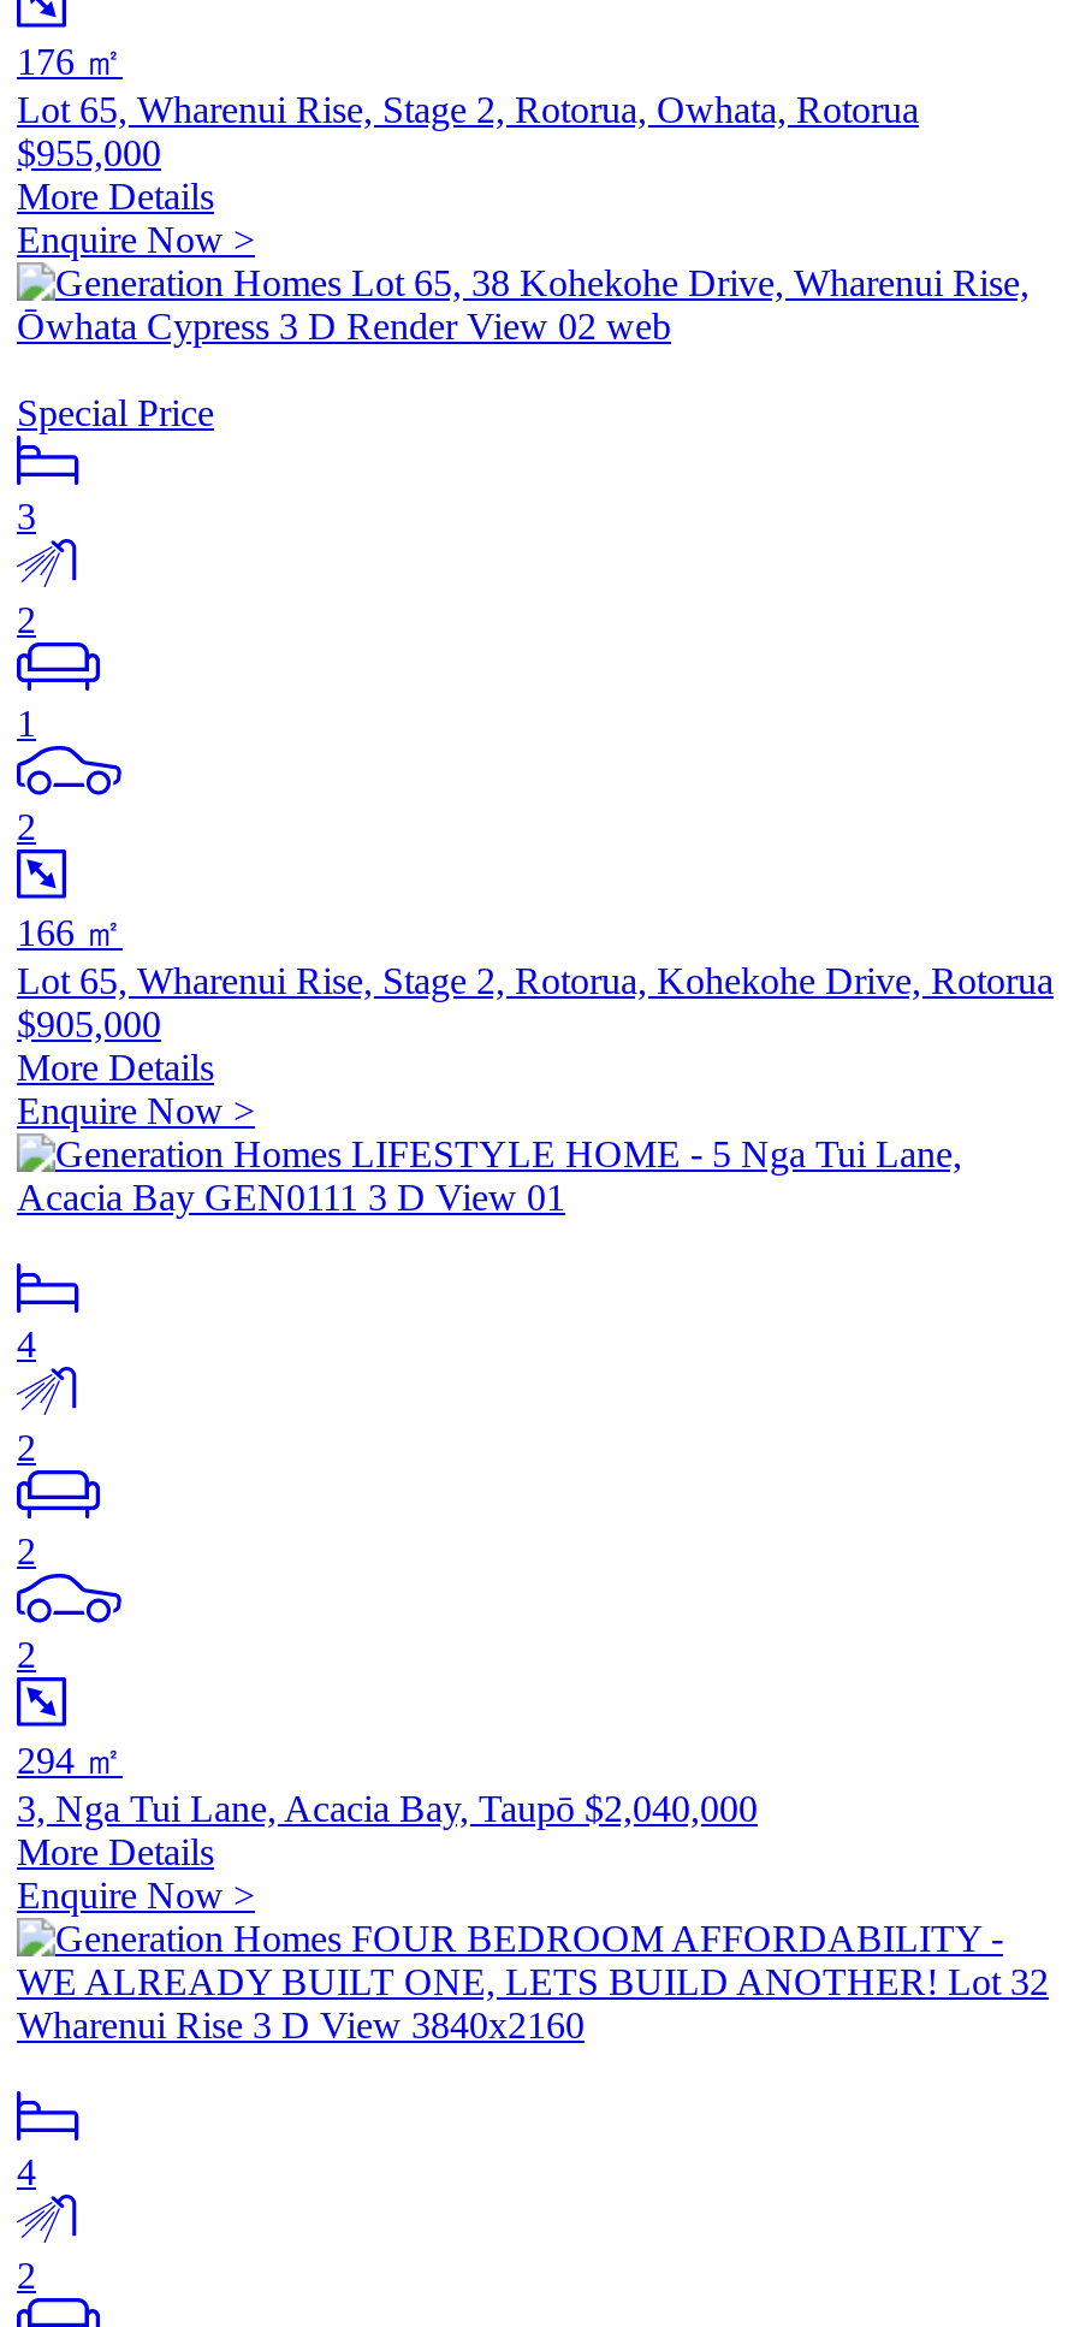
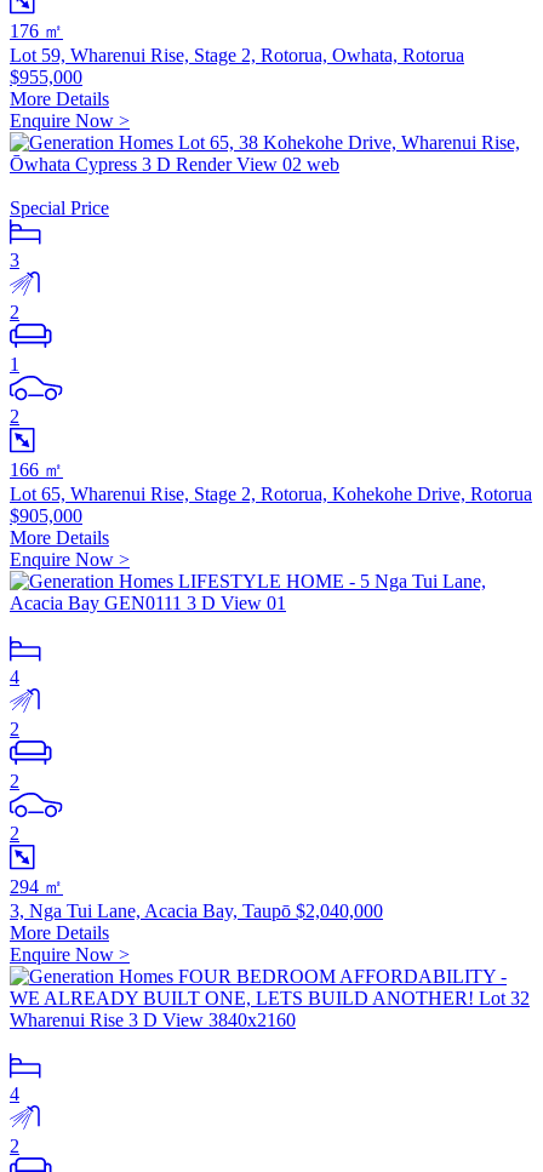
- Lot 65, Wharenui Rise, Stage 2, Rotorua, Owhata, Rotorua
+ Lot 59, Wharenui Rise, Stage 2, Rotorua, Owhata, Rotorua
